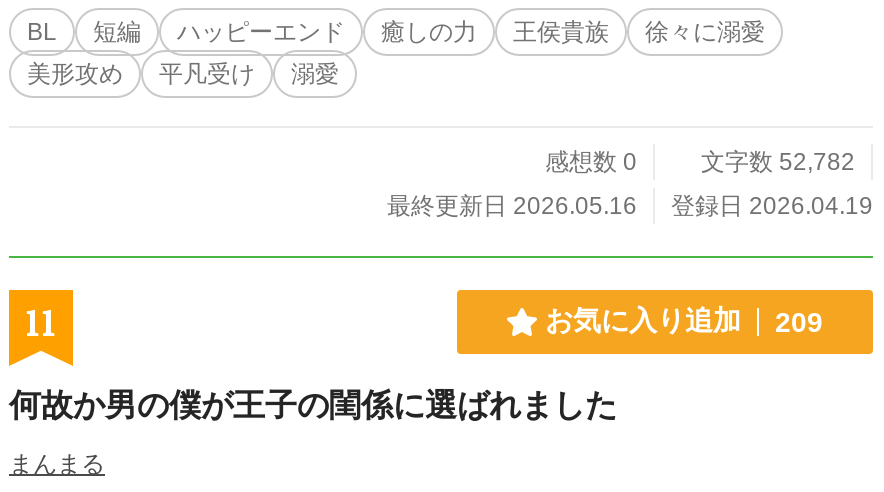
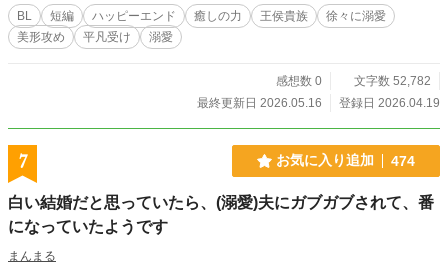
- 11
+ 7

- お気に入り追加 209
+ お気に入り追加 474

- 何故か男の僕が王子の閨係に選ばれました
+ 白い結婚だと思っていたら、(溺愛)夫にガブガブされて、番
+ になっていたようです
